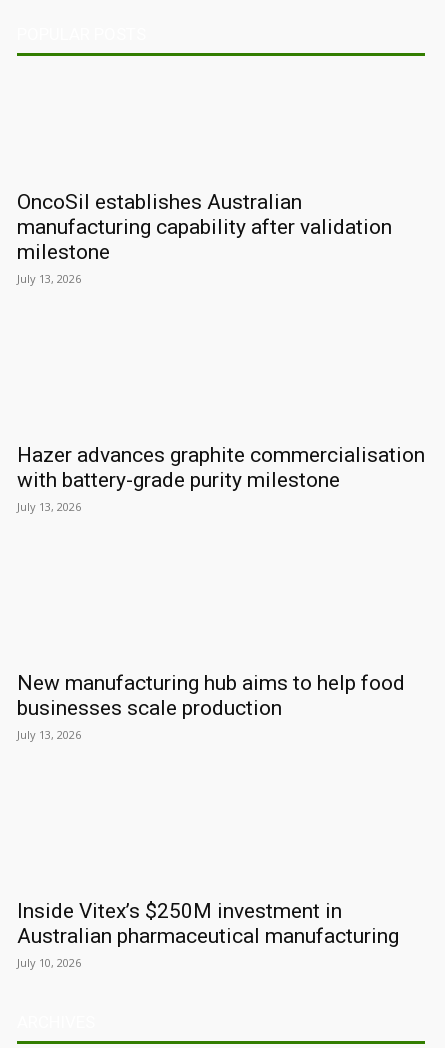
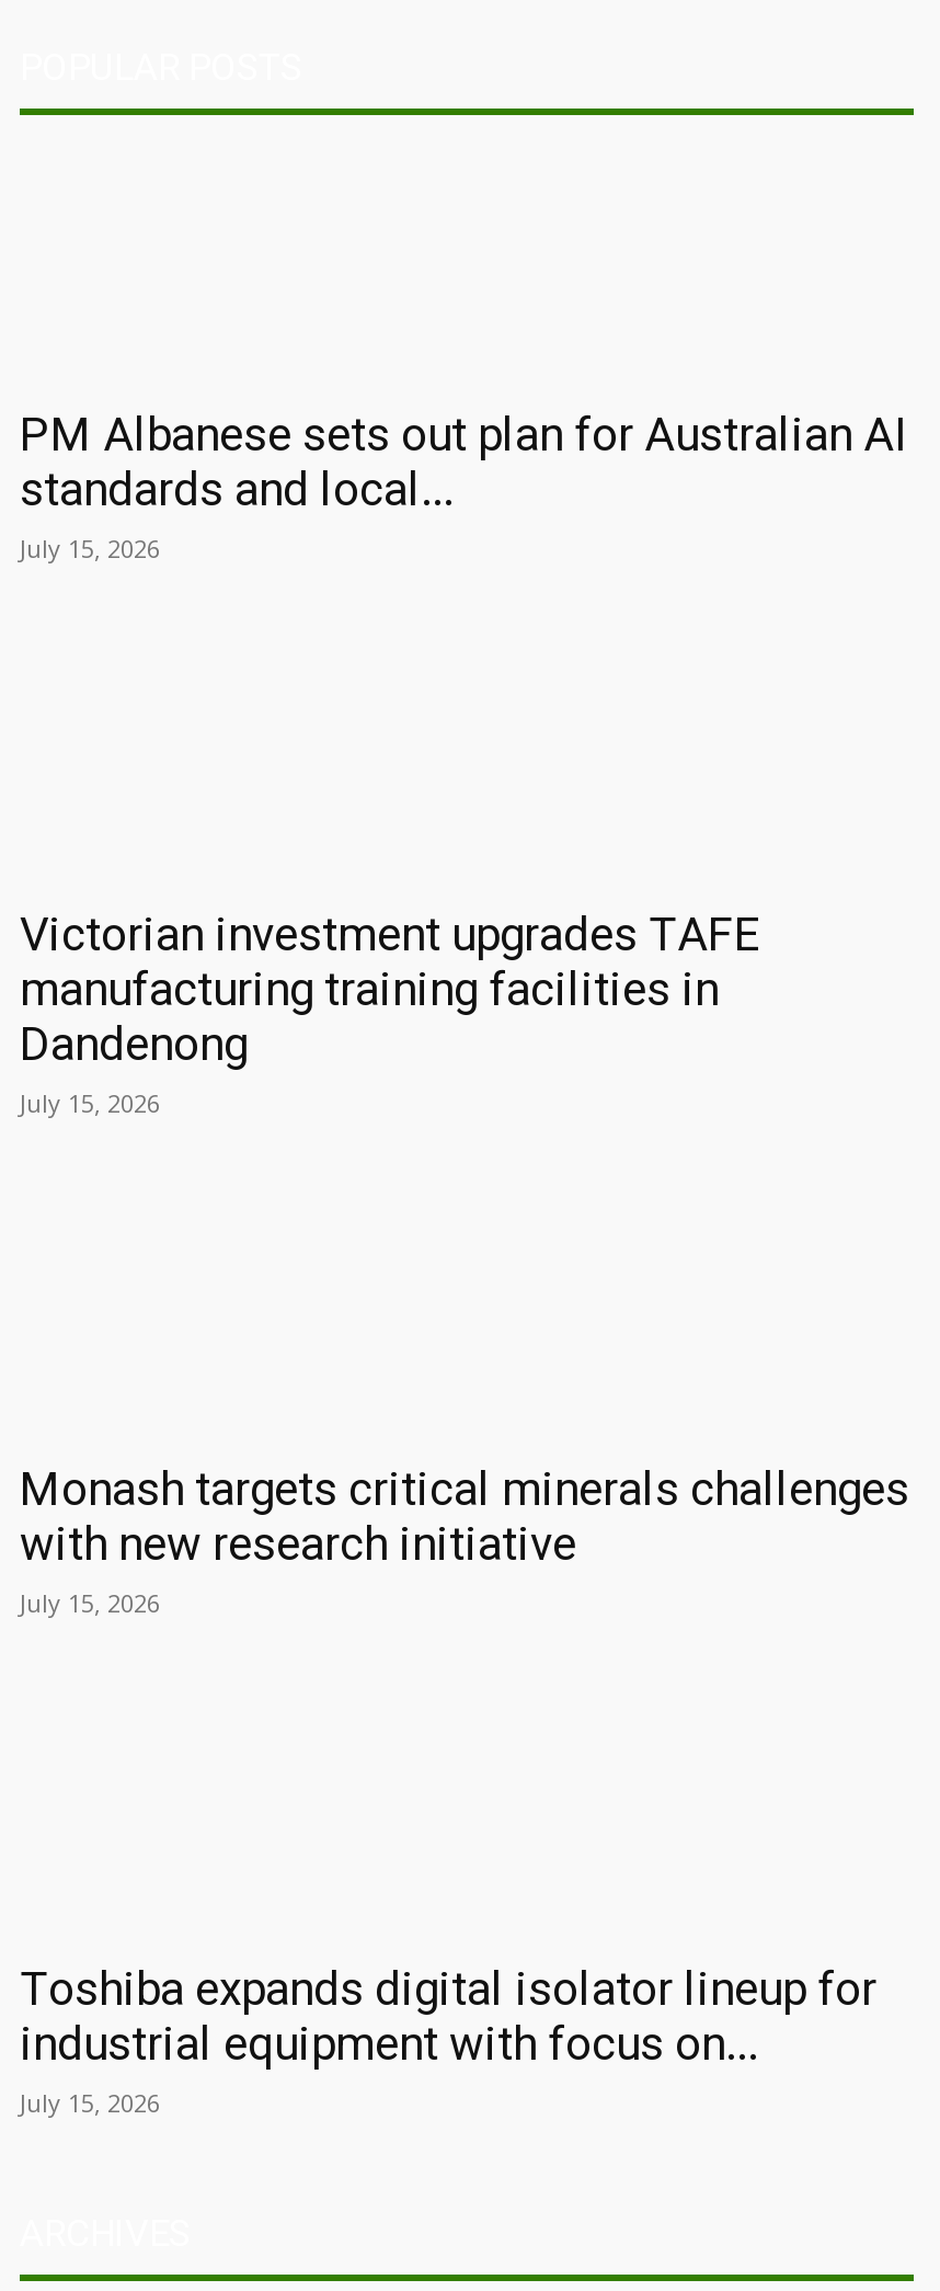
- OncoSil establishes Australian
- manufacturing capability after validation
- milestone
- July 13, 2026
+ PM Albanese sets out plan for Australian AI
+ standards and local...
+ July 15, 2026

- Hazer advances graphite commercialisation
- with battery-grade purity milestone
- July 13, 2026
+ Victorian investment upgrades TAFE
+ manufacturing training facilities in
+ Dandenong
+ July 15, 2026

- New manufacturing hub aims to help food
- businesses scale production
- July 13, 2026
+ Monash targets critical minerals challenges
+ with new research initiative
+ July 15, 2026

- Inside Vitex’s $250M investment in
- Australian pharmaceutical manufacturing
- July 10, 2026
+ Toshiba expands digital isolator lineup for
+ industrial equipment with focus on...
+ July 15, 2026
